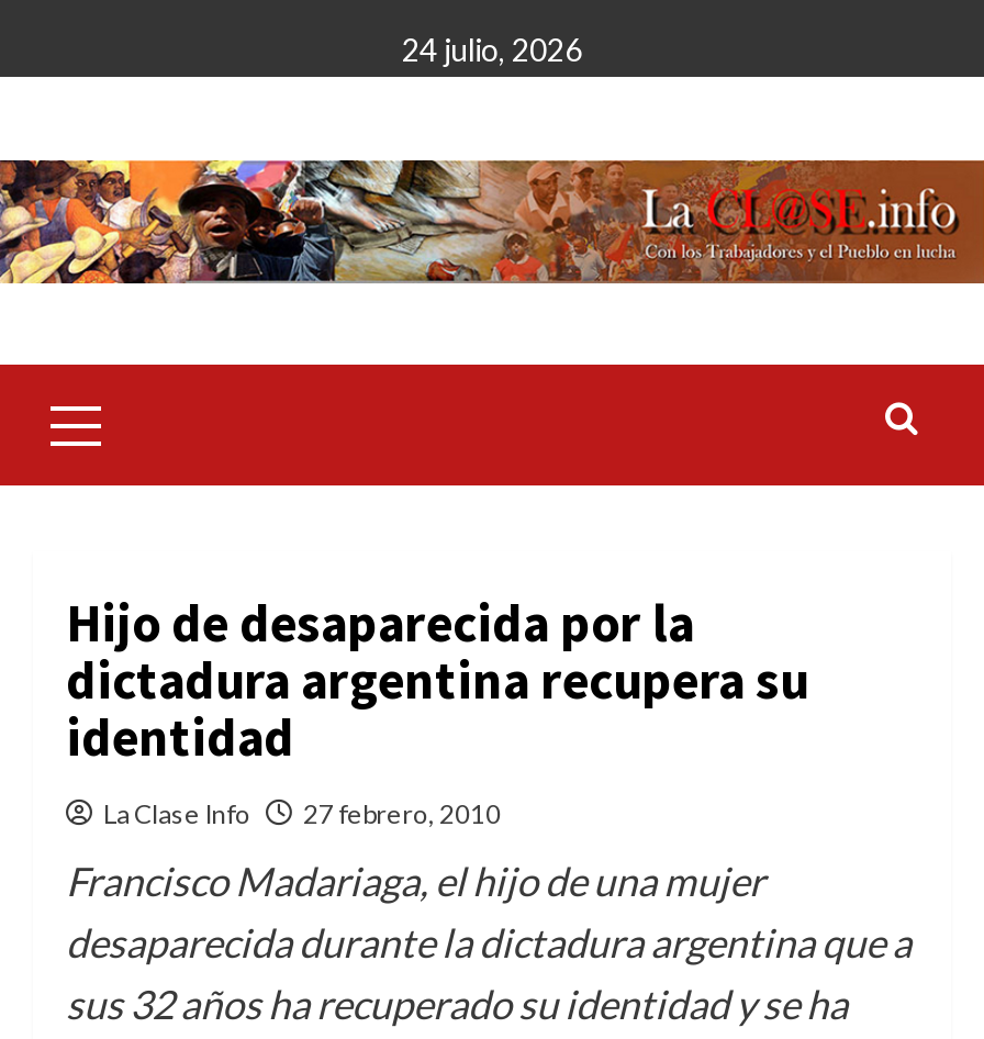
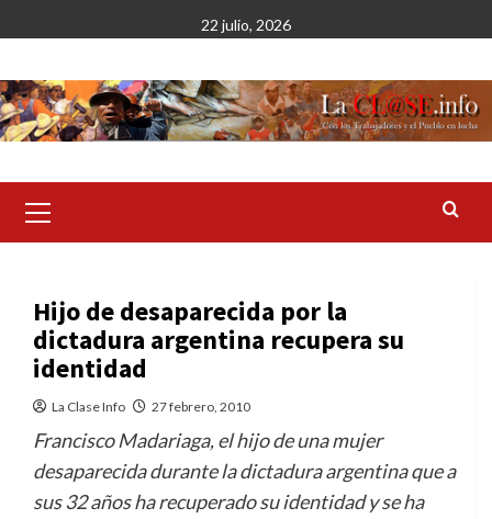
- 24 julio, 2026
+ 22 julio, 2026
